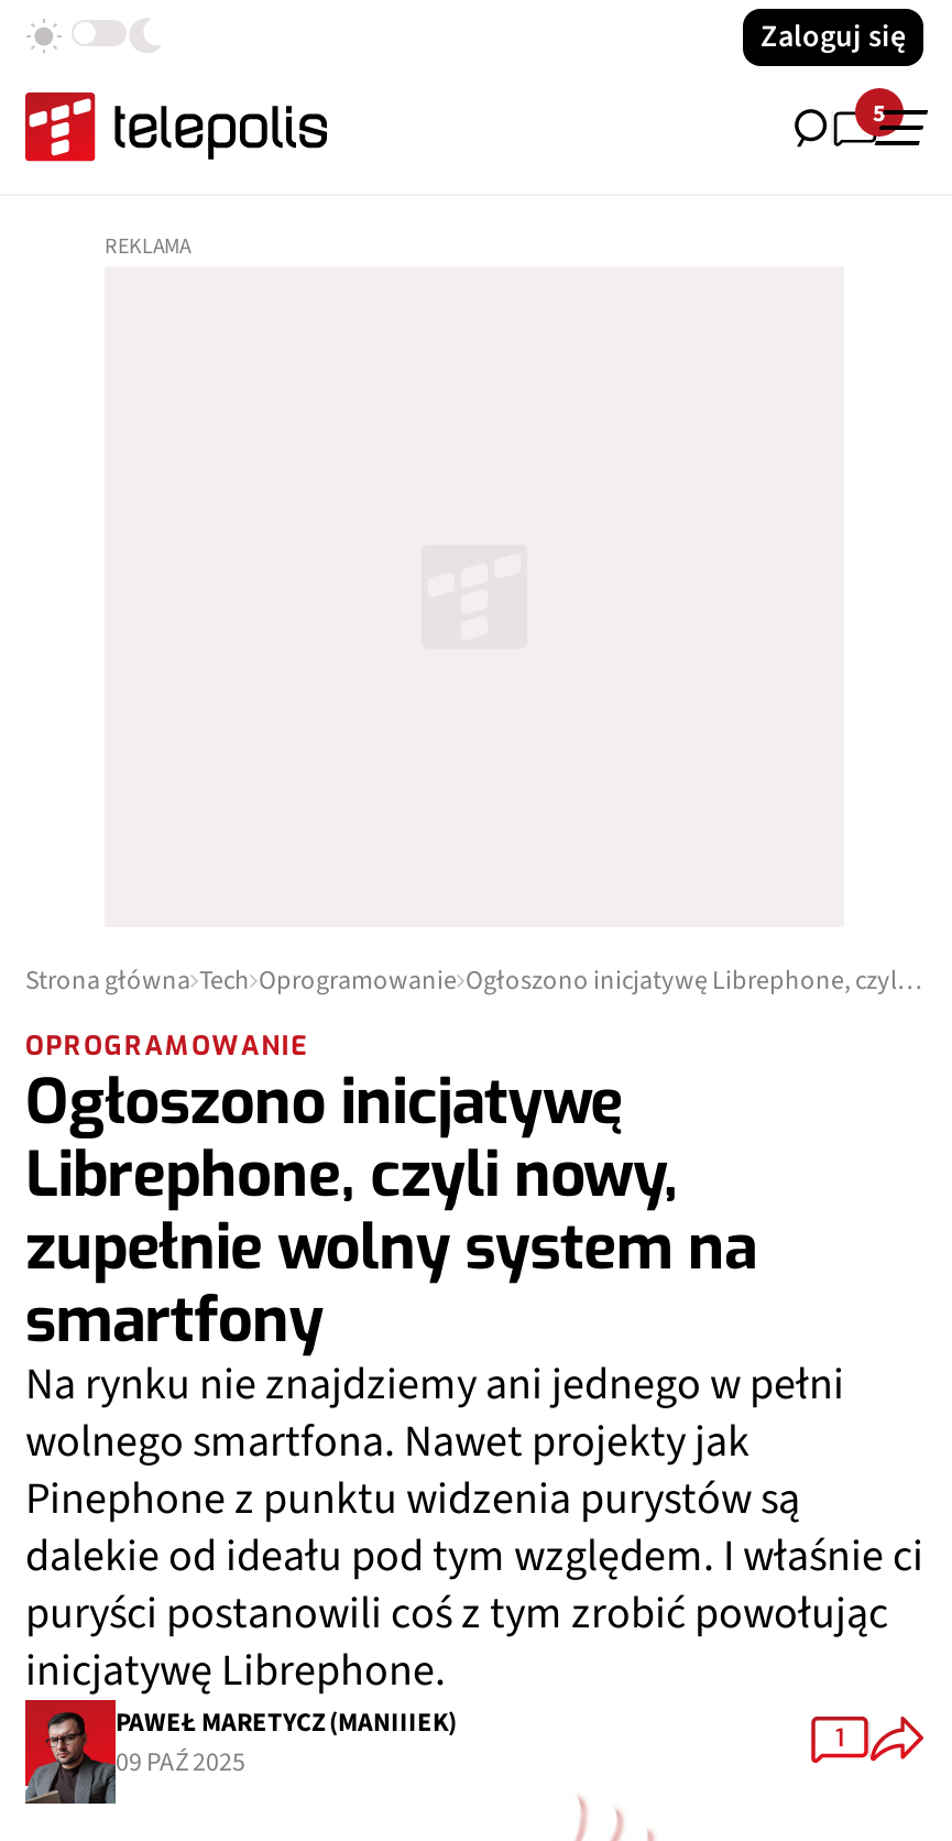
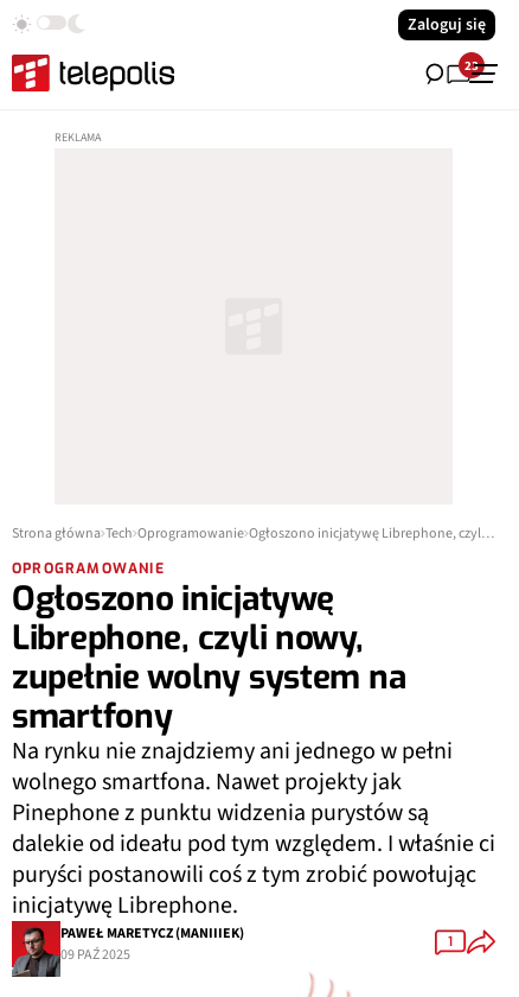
- 5
+ 23
